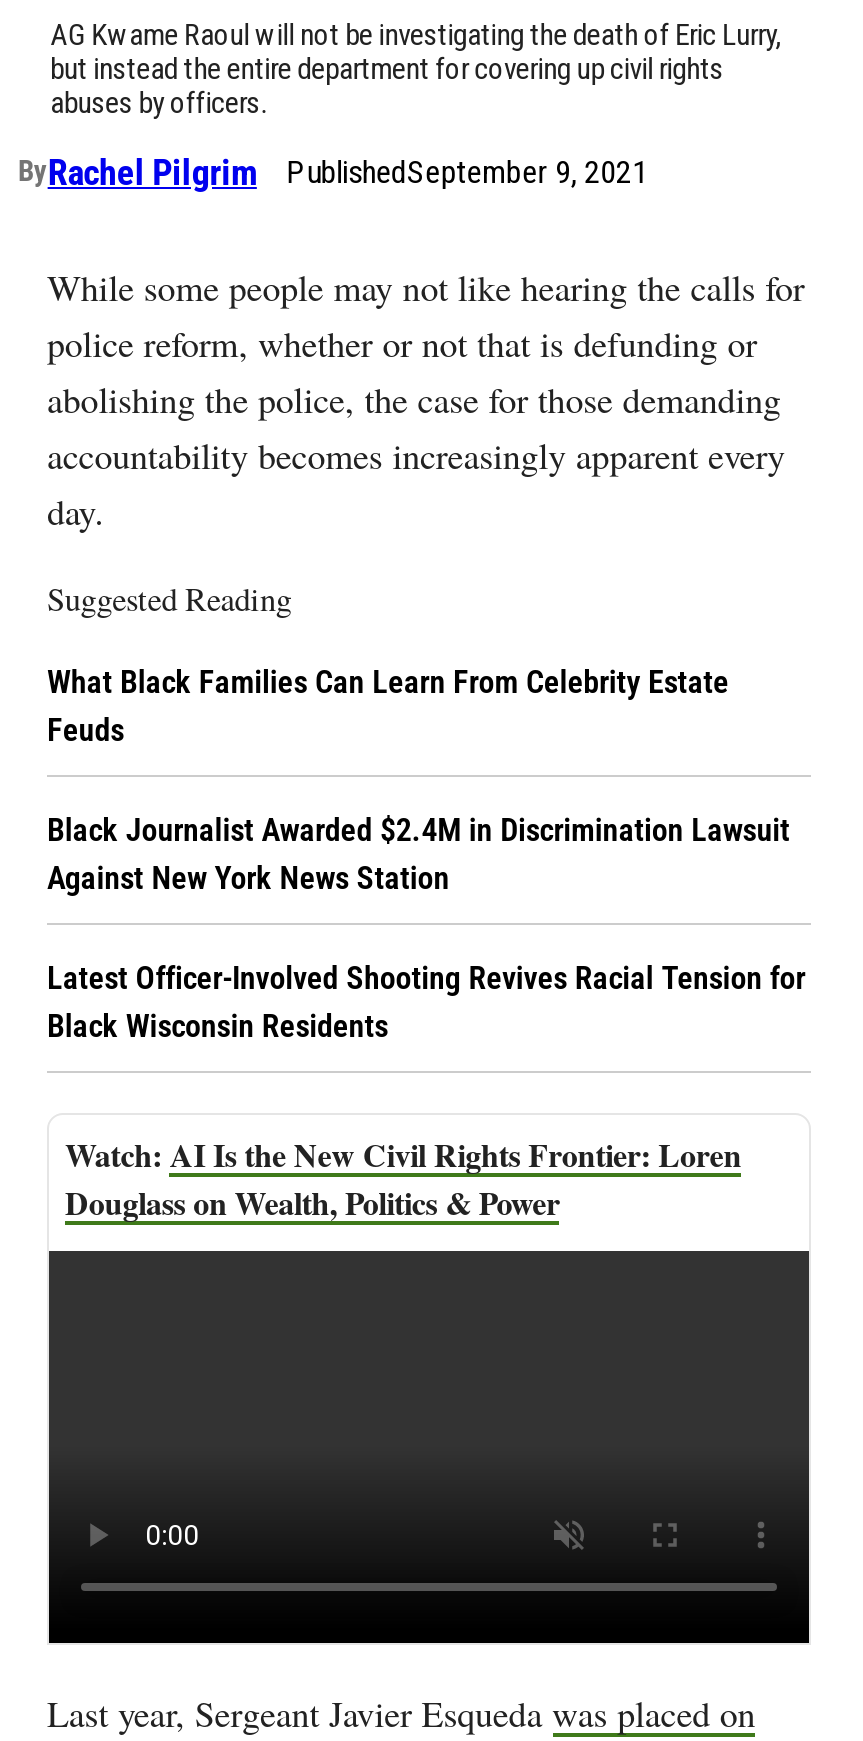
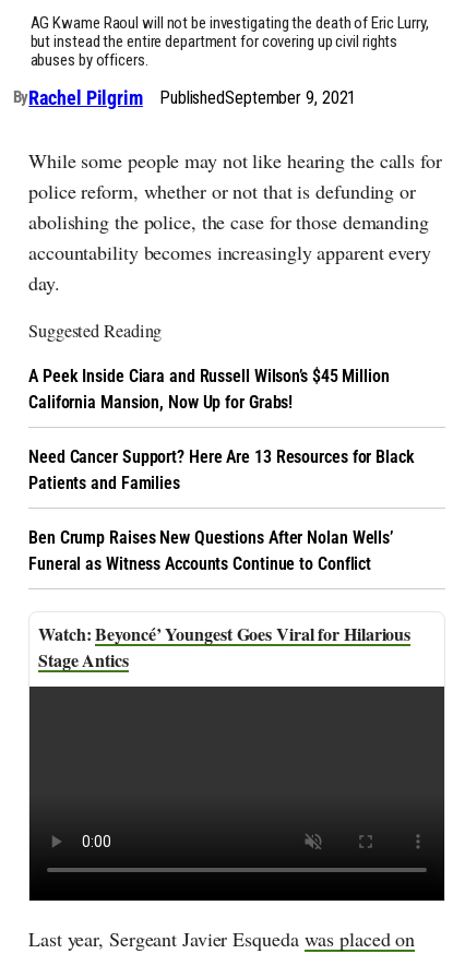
- What Black Families Can Learn From Celebrity Estate
- Feuds
+ A Peek Inside Ciara and Russell Wilson’s $45 Million
+ California Mansion, Now Up for Grabs!

- Black Journalist Awarded $2.4M in Discrimination Lawsuit
- Against New York News Station
+ Need Cancer Support? Here Are 13 Resources for Black
+ Patients and Families

- Latest Officer-Involved Shooting Revives Racial Tension for
- Black Wisconsin Residents
+ Ben Crump Raises New Questions After Nolan Wells’
+ Funeral as Witness Accounts Continue to Conflict

- AI Is the New Civil Rights Frontier: Loren
- Douglass on Wealth, Politics & Power
+ Beyoncé’ Youngest Goes Viral for Hilarious
+ Stage Antics
